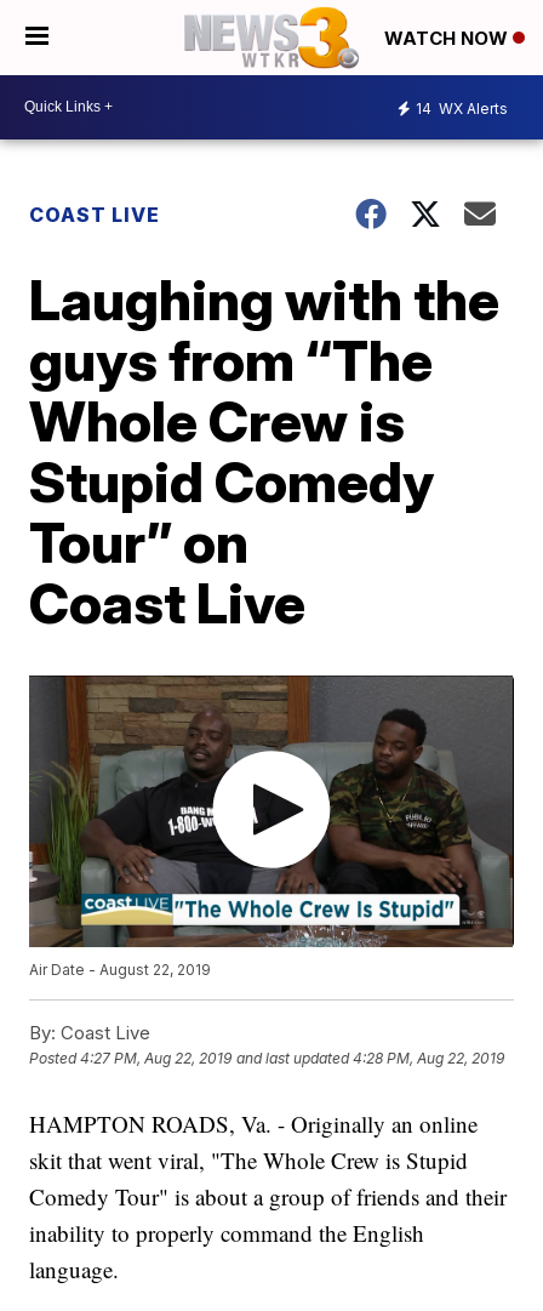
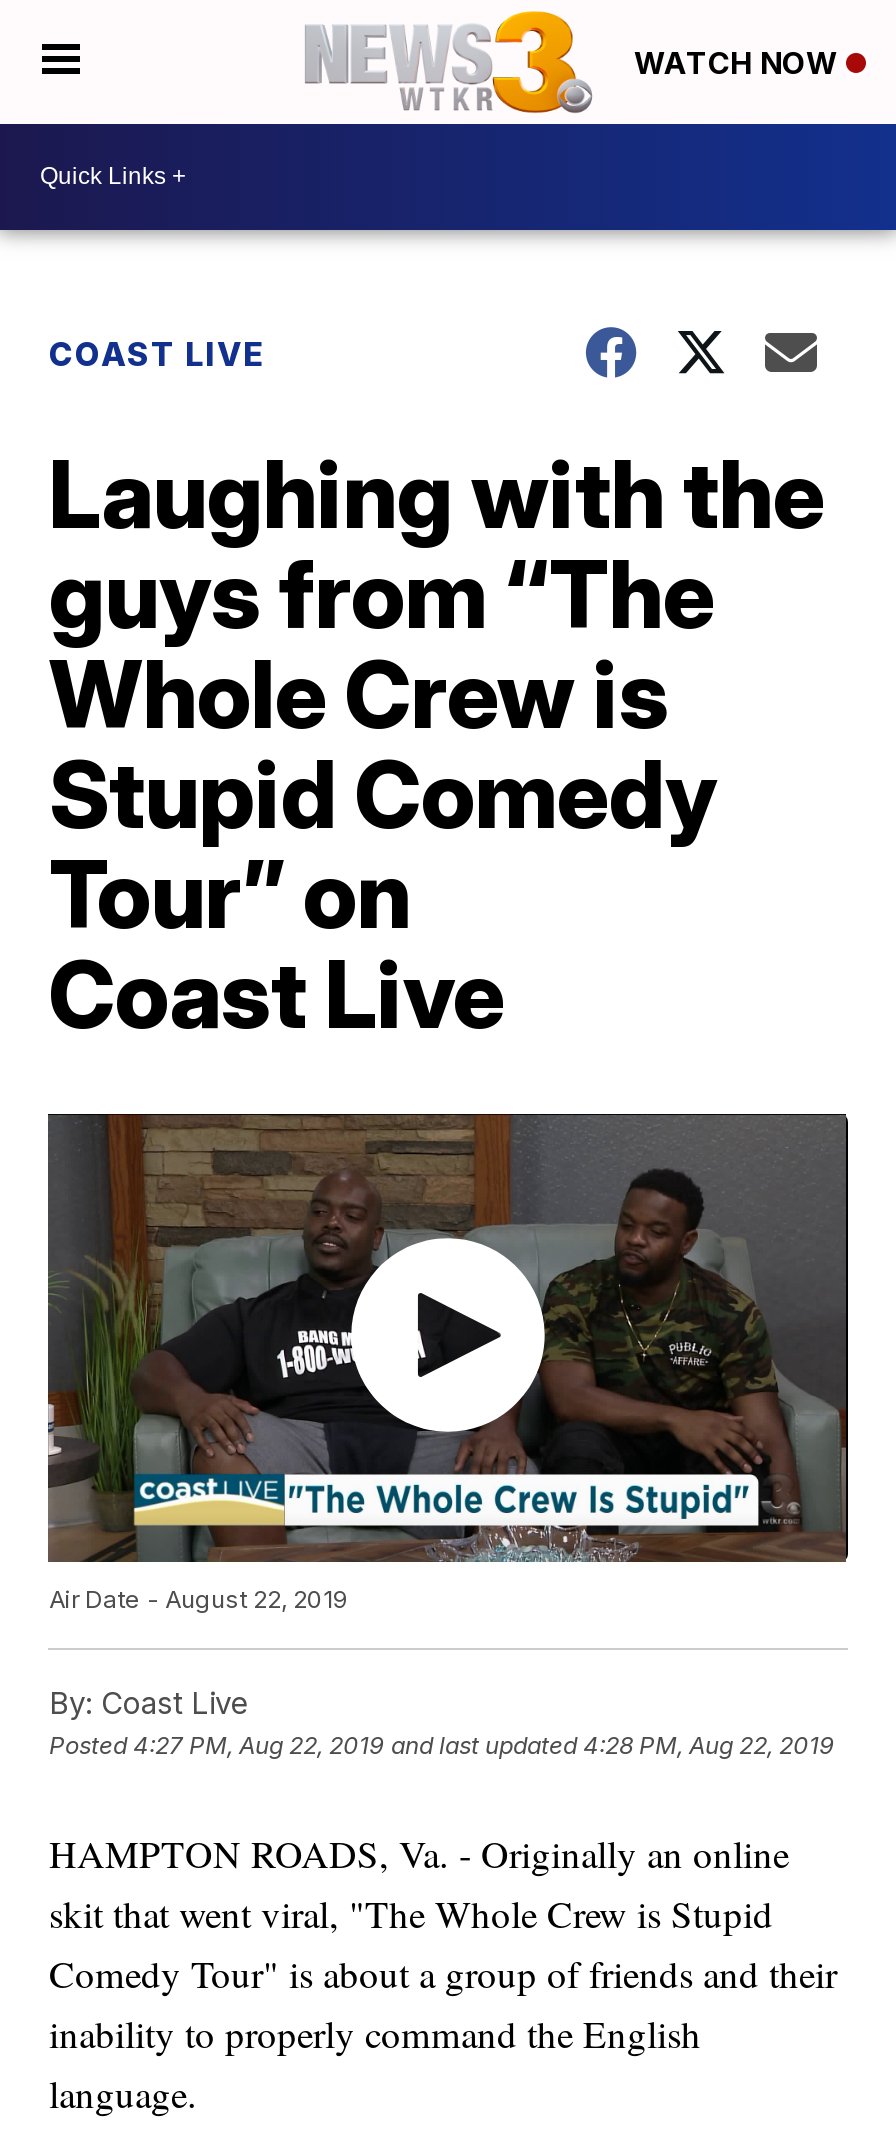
- 14 WX Alerts
